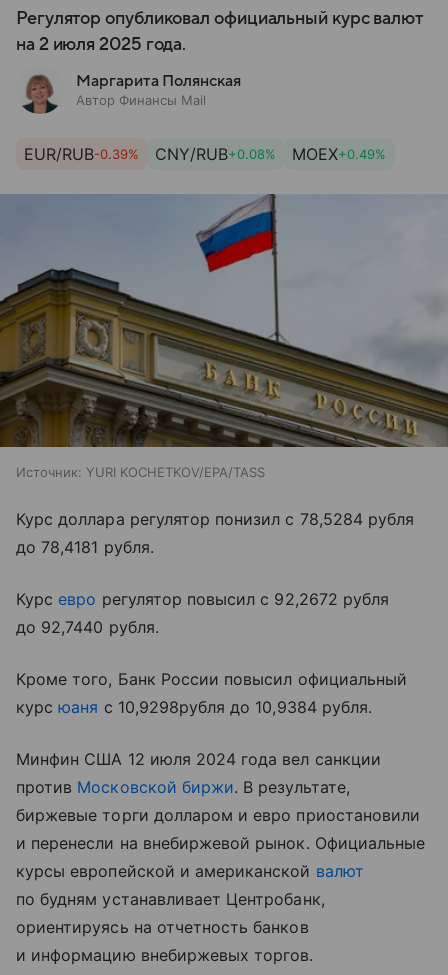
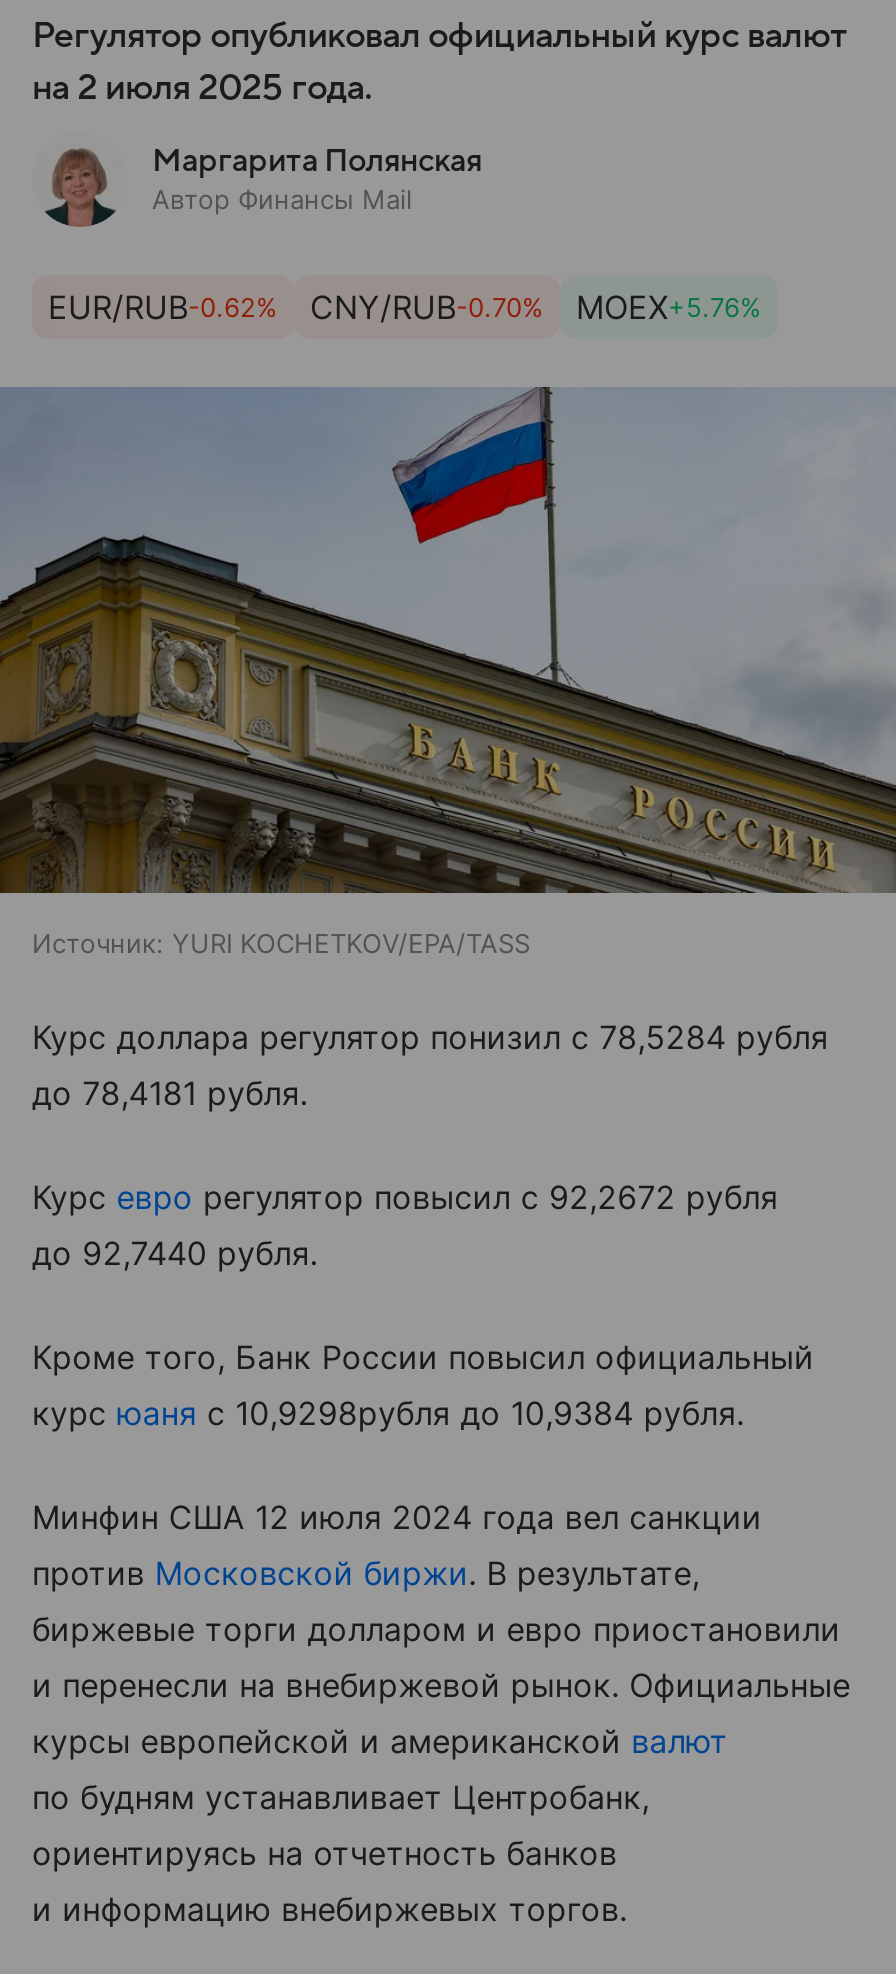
- EUR/RUB-0.39%
+ EUR/RUB-0.62%

- CNY/RUB+0.08%
+ CNY/RUB-0.70%

- MOEX+0.49%
+ MOEX+5.76%
